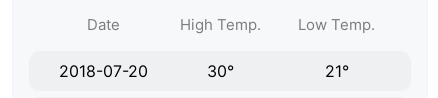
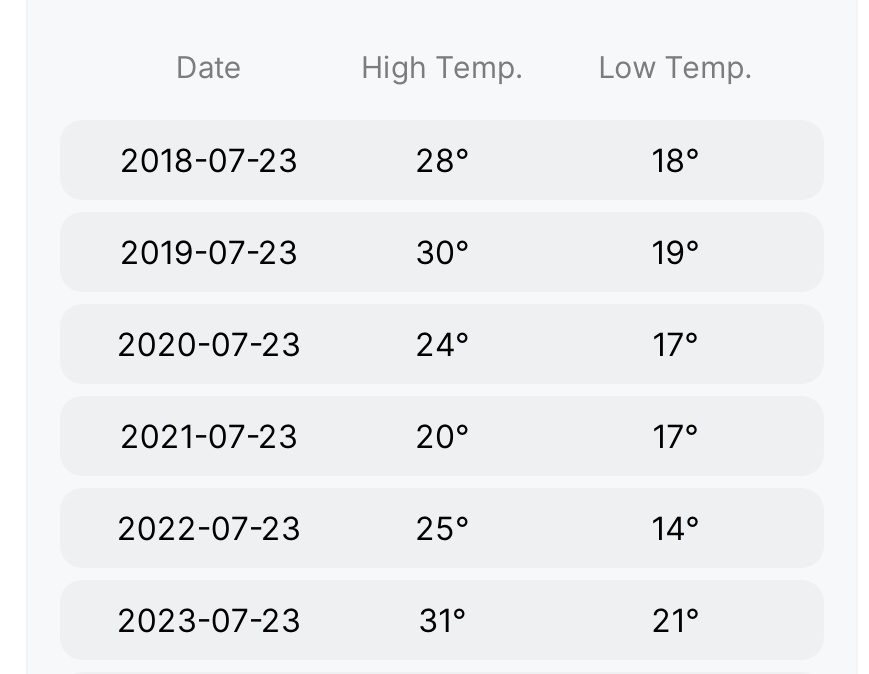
- 2018-07-20
+ 2018-07-23
+ 28°
+ 18°
+ 2019-07-23

+ 19°
+ 2020-07-23
+ 24°
+ 17°
+ 2021-07-23
+ 20°
+ 17°
+ 2022-07-23
+ 25°
+ 14°
+ 2023-07-23
+ 31°
